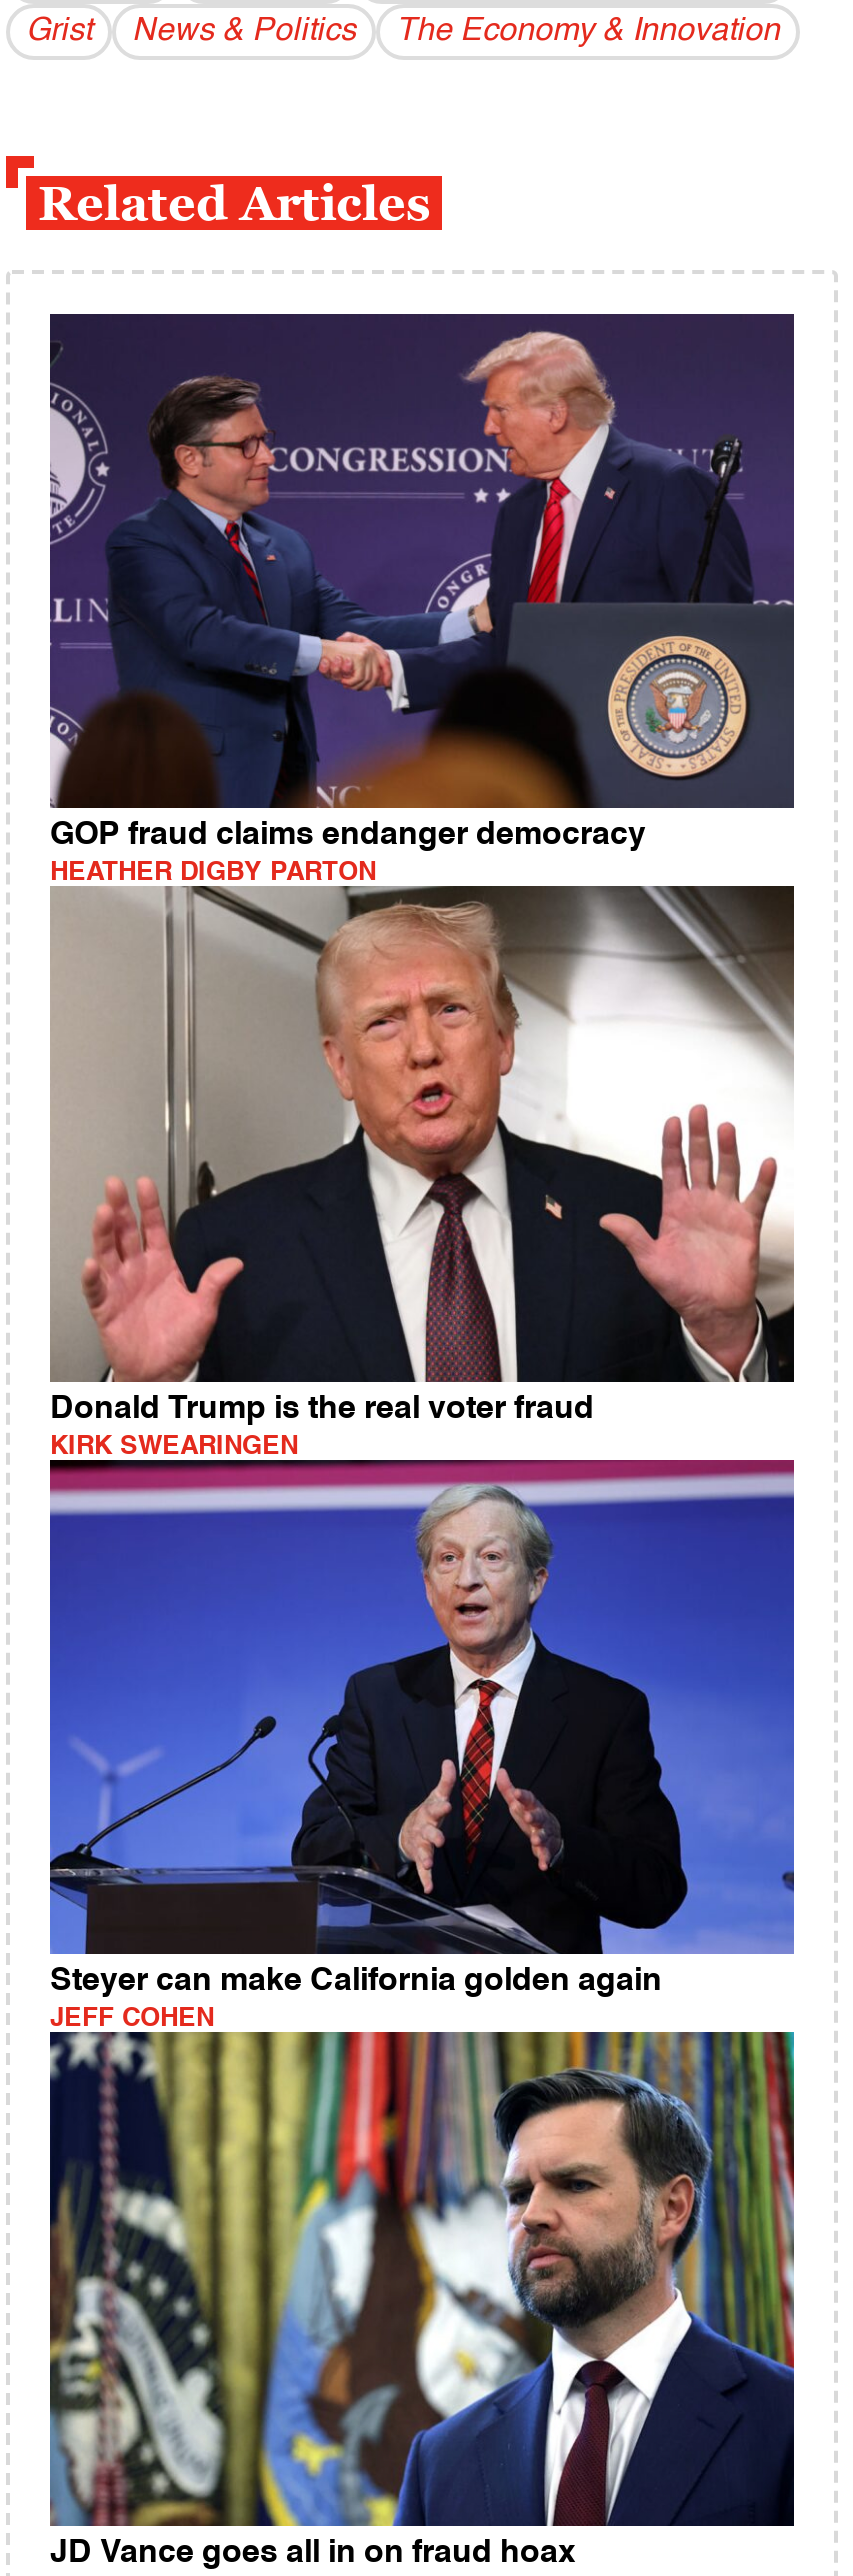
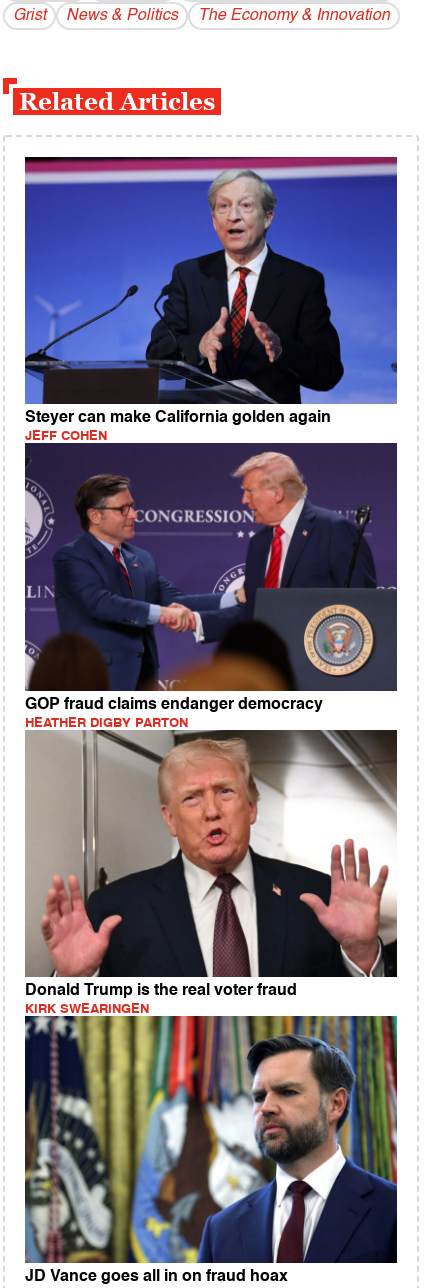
moved down: [image] | GOP fraud claims endanger democracy | HEATHER DIGBY PARTON | Donald Trump is the real voter fraud | KIRK SWEARINGEN

moved up: [image] | Steyer can make California golden again | JEFF COHEN
